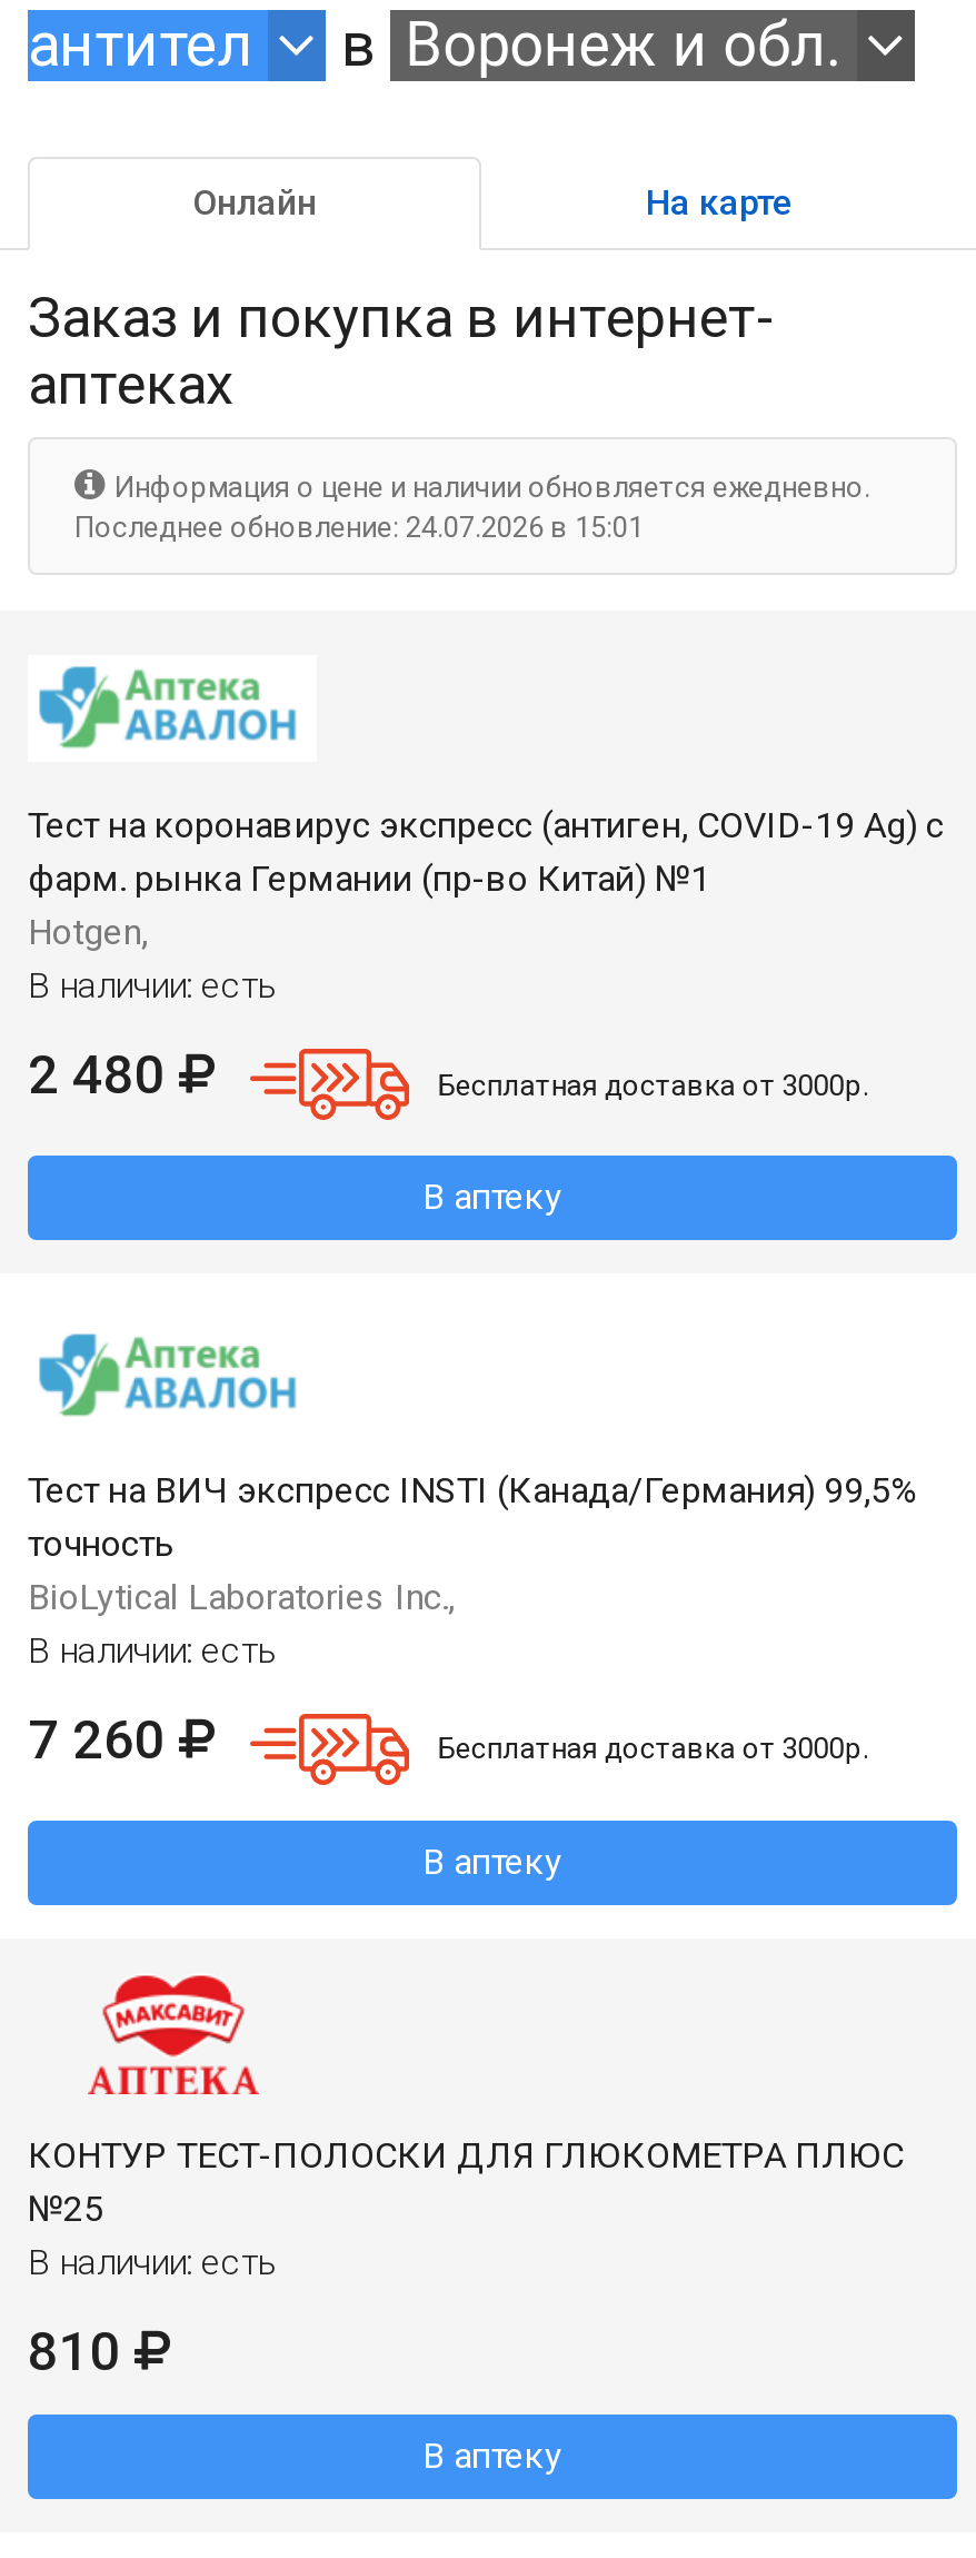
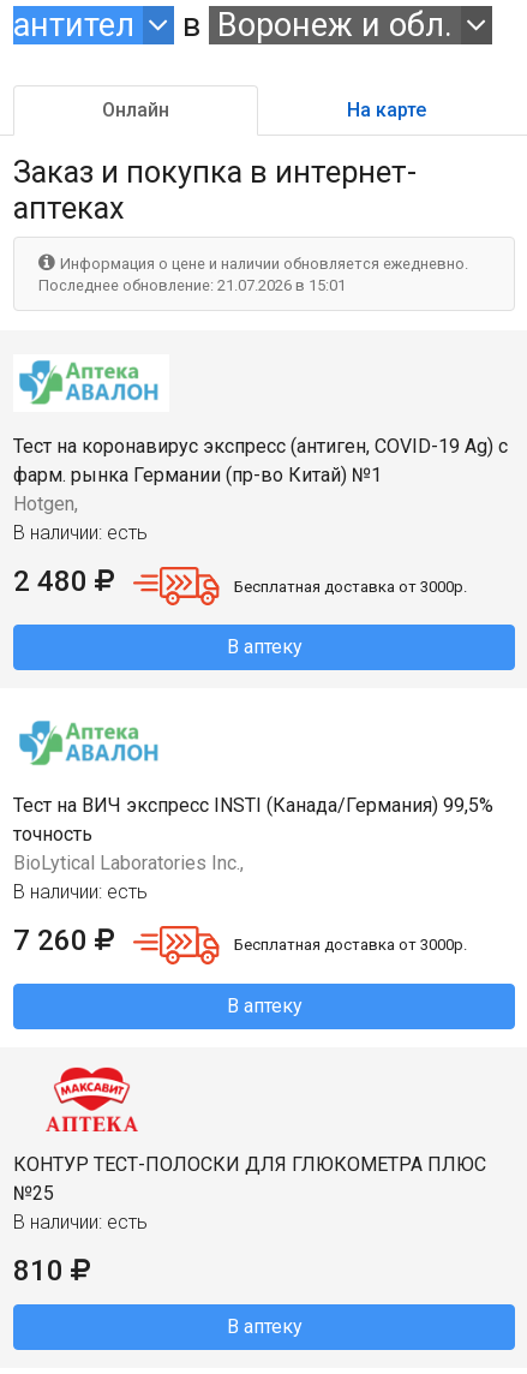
- Последнее обновление: 24.07.2026 в 15:01
+ Последнее обновление: 21.07.2026 в 15:01
